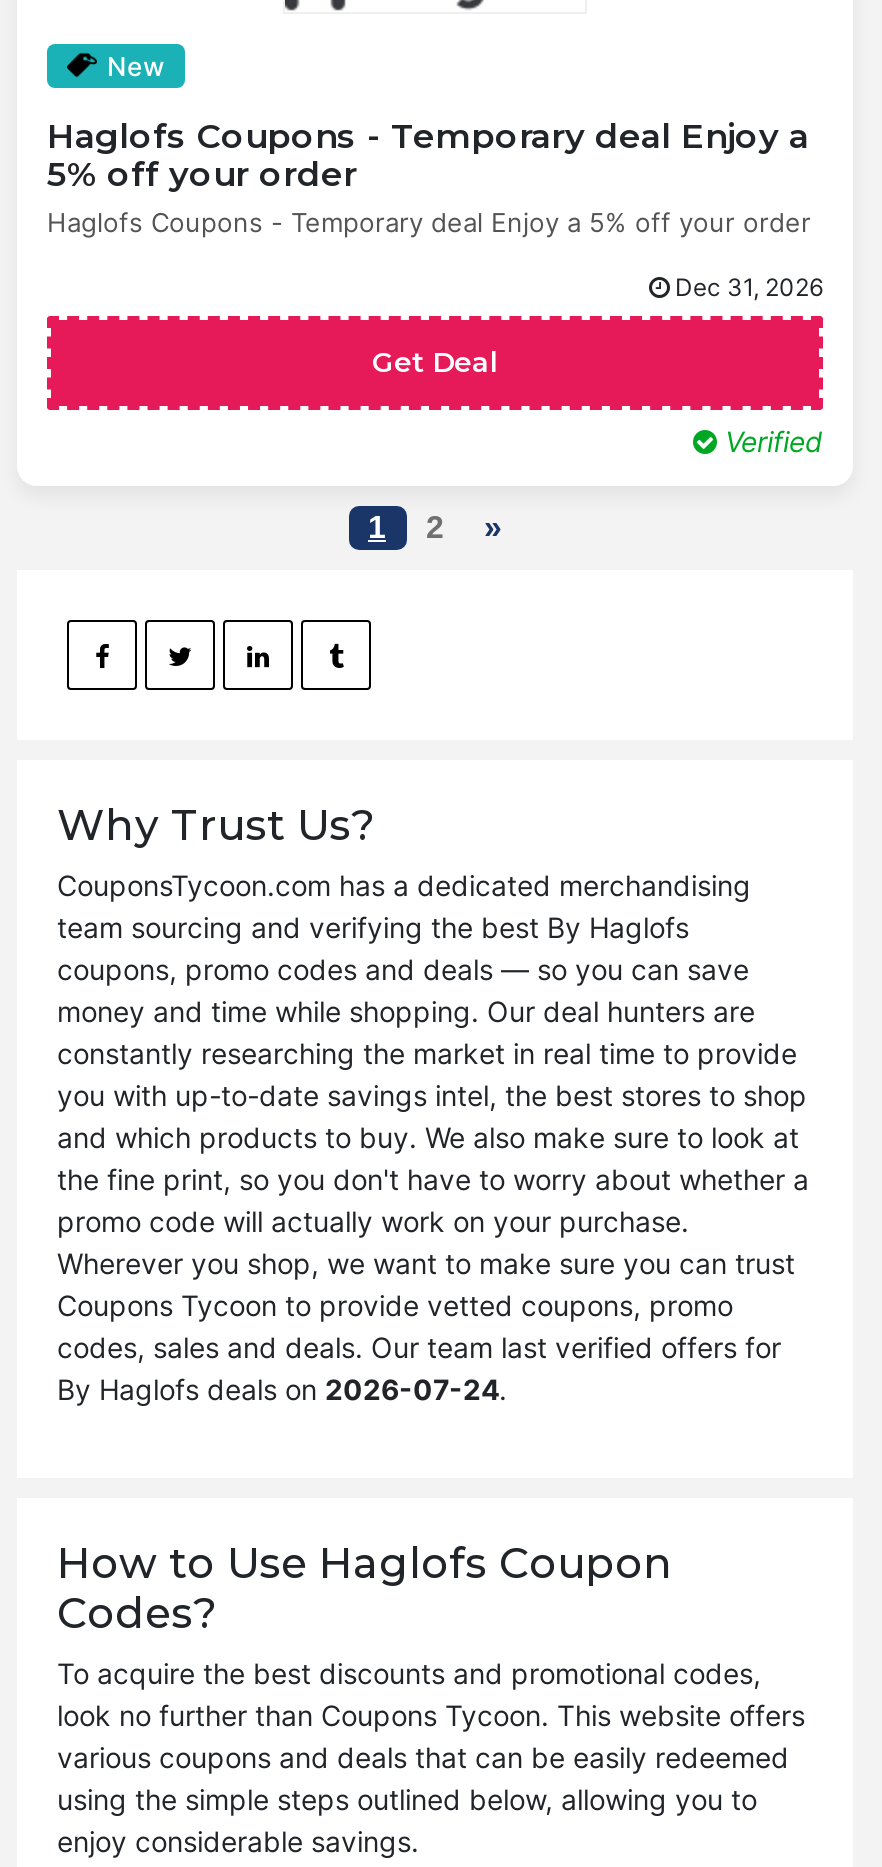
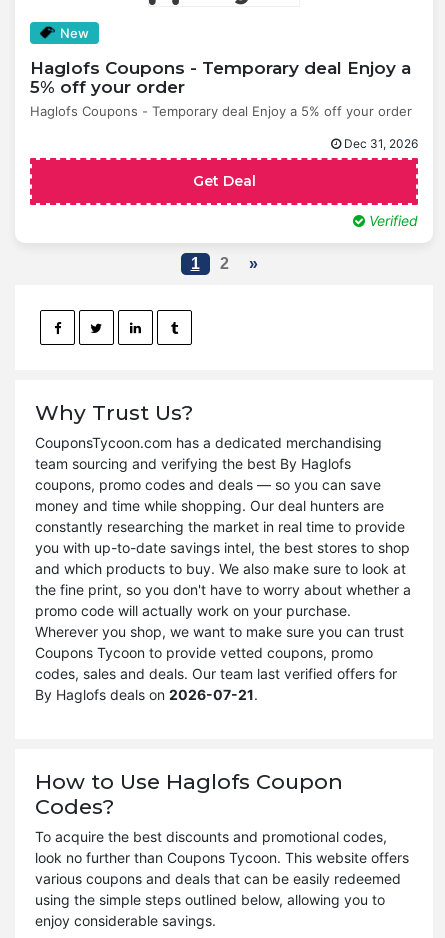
- By Haglofs deals on 2026-07-24.
+ By Haglofs deals on 2026-07-21.
